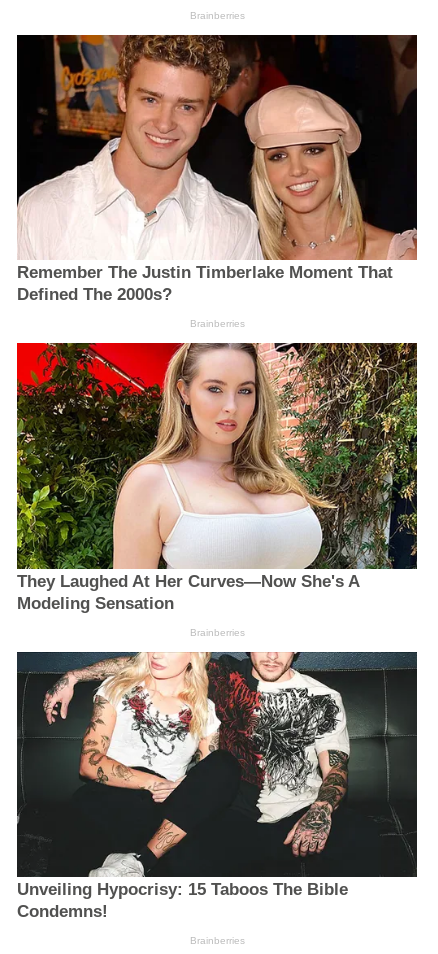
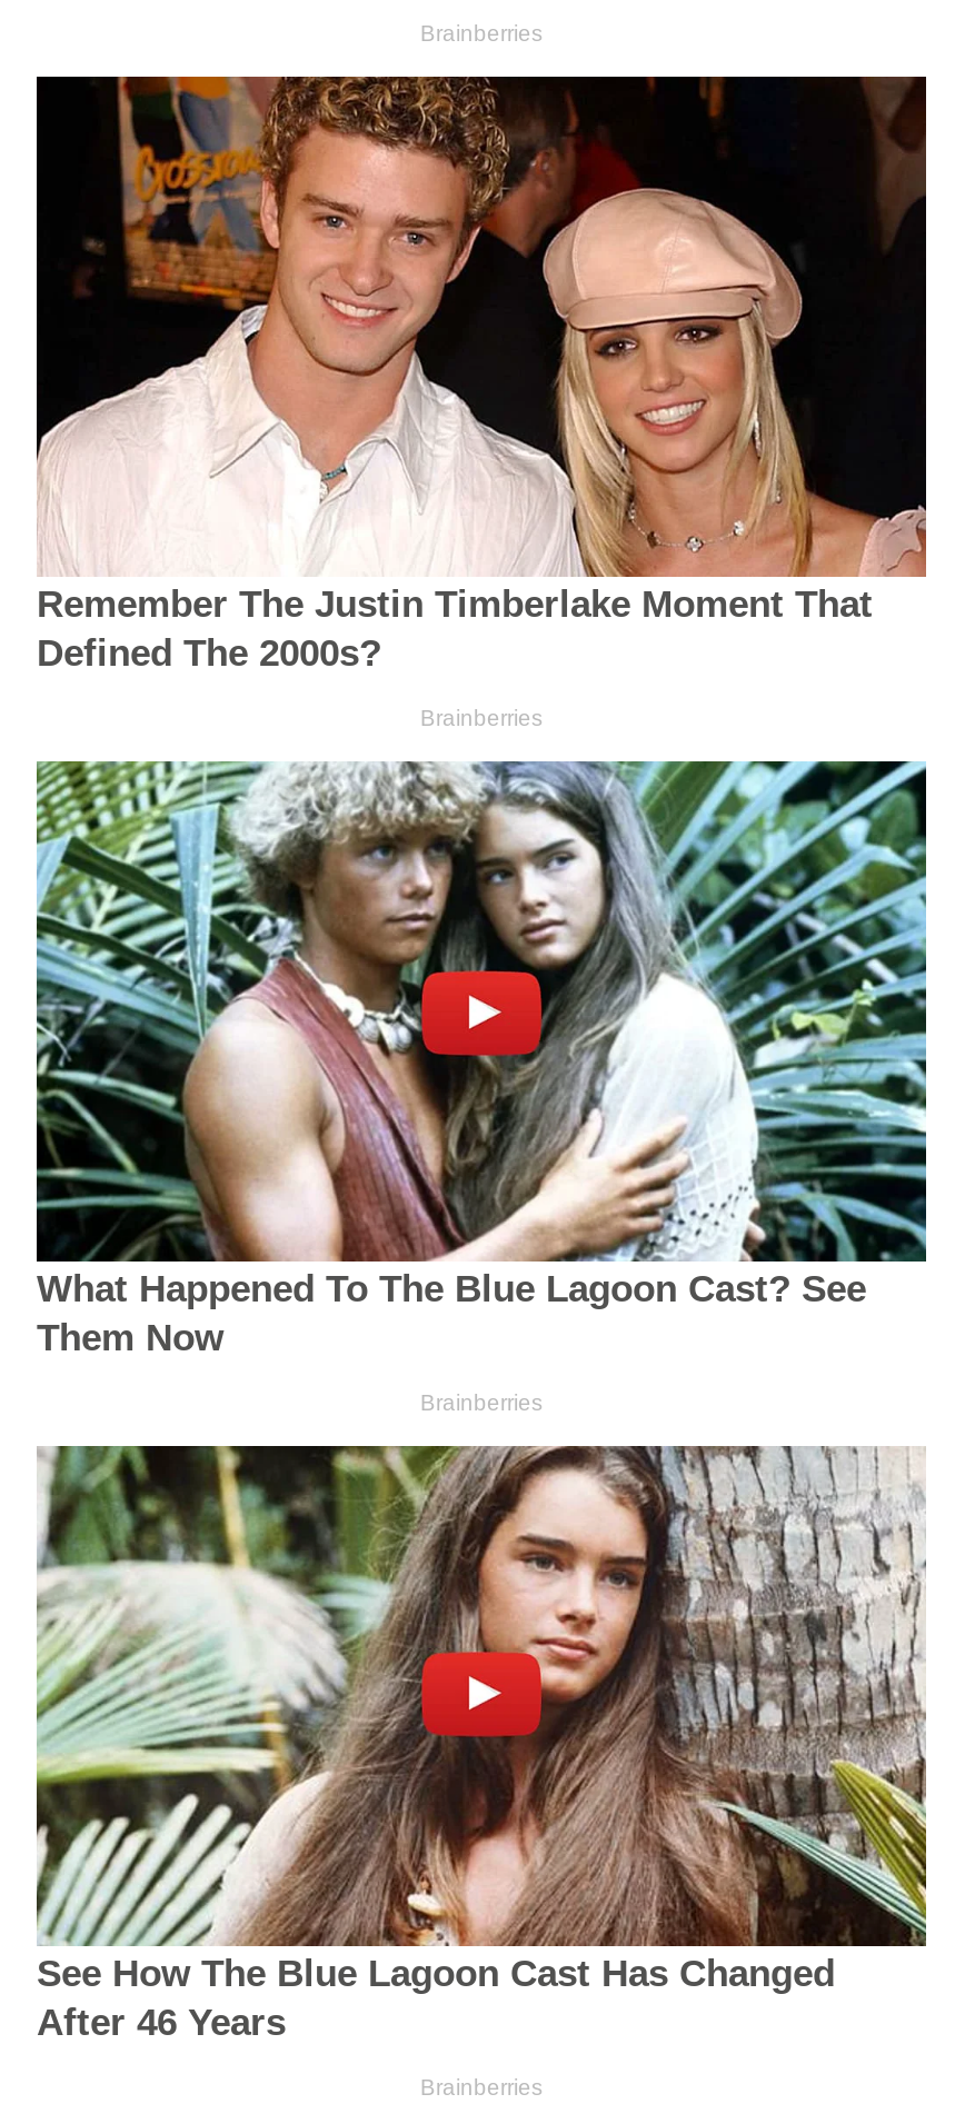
- [image]
- They Laughed At Her Curves—Now She's A
- Modeling Sensation
+ [image]
+ What Happened To The Blue Lagoon Cast? See
+ Them Now

- [image]
- Unveiling Hypocrisy: 15 Taboos The Bible
- Condemns!
+ [image]
+ See How The Blue Lagoon Cast Has Changed
+ After 46 Years
